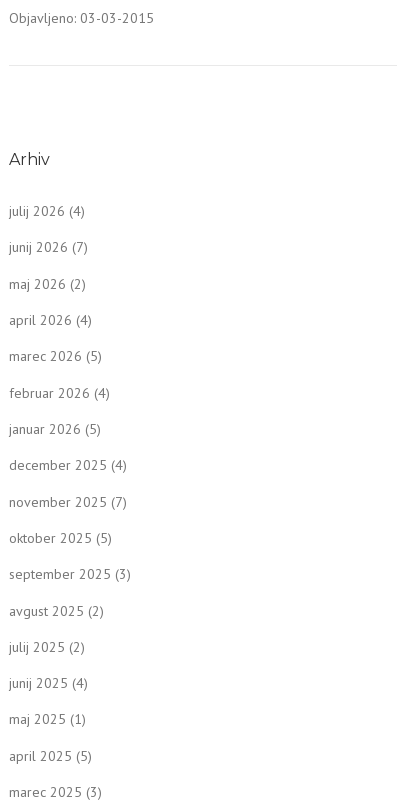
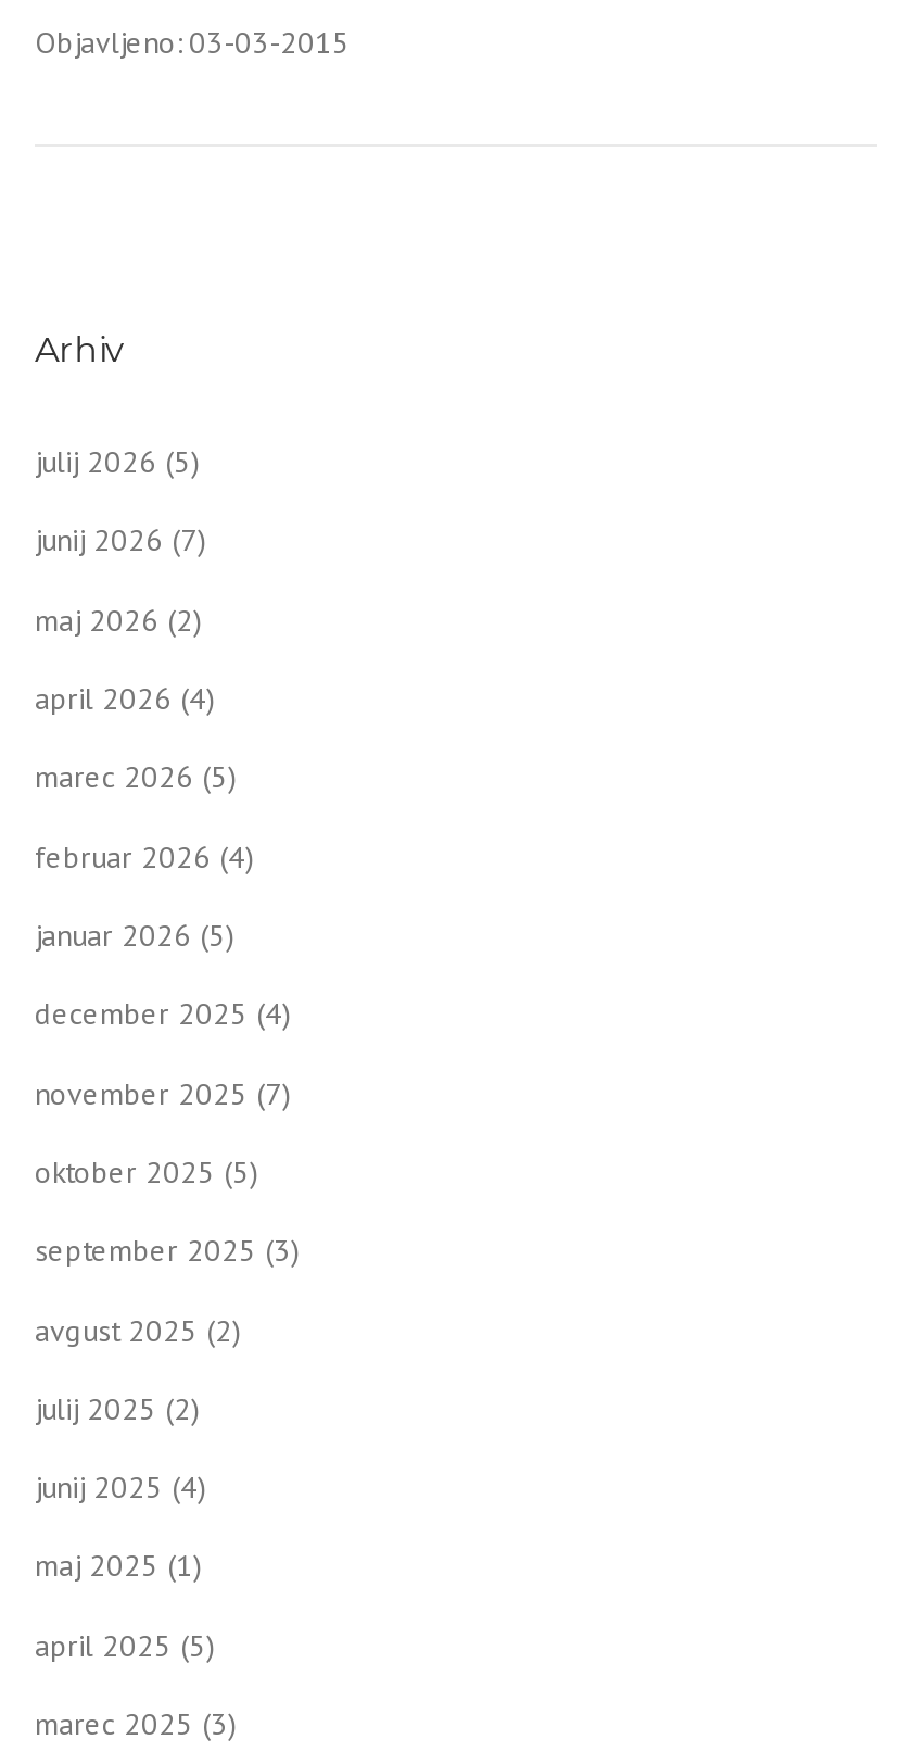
- julij 2026 (4)
+ julij 2026 (5)
